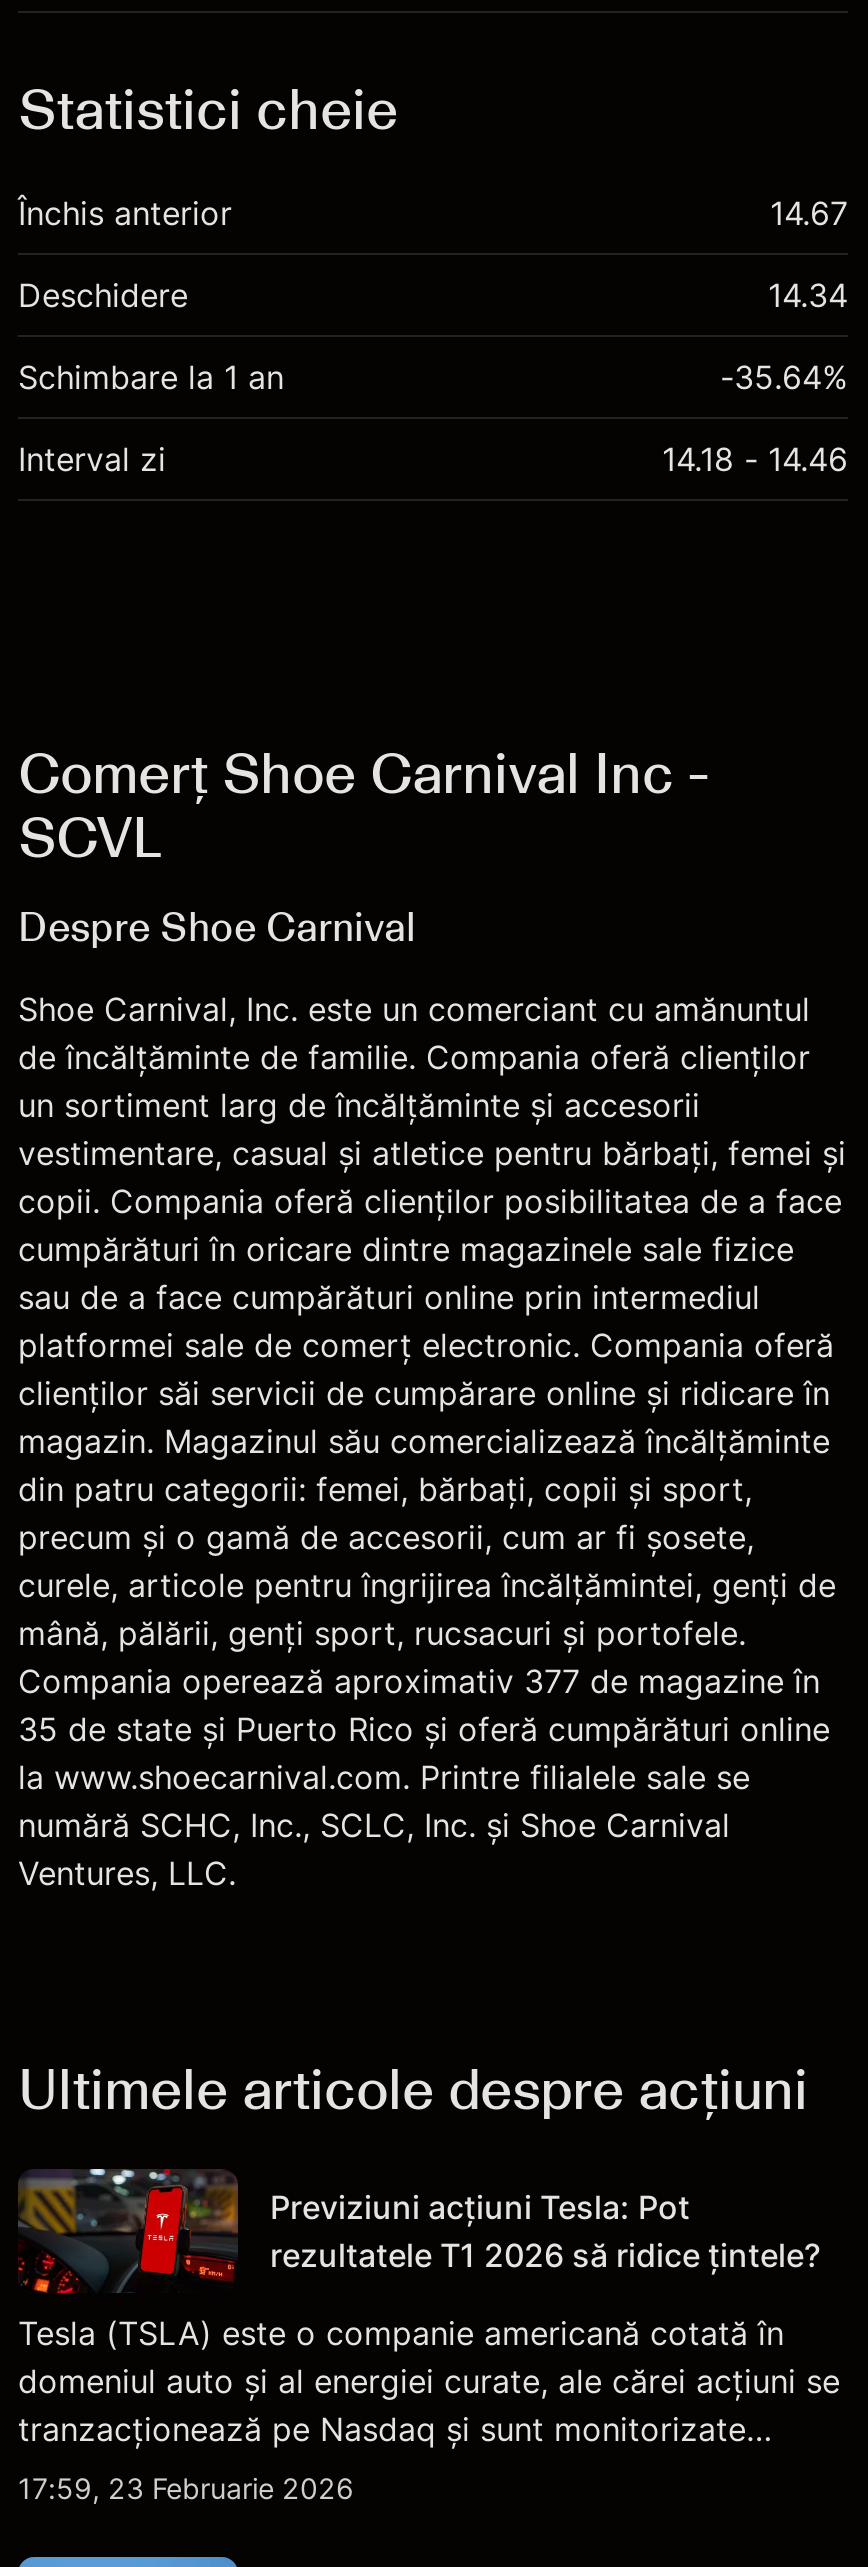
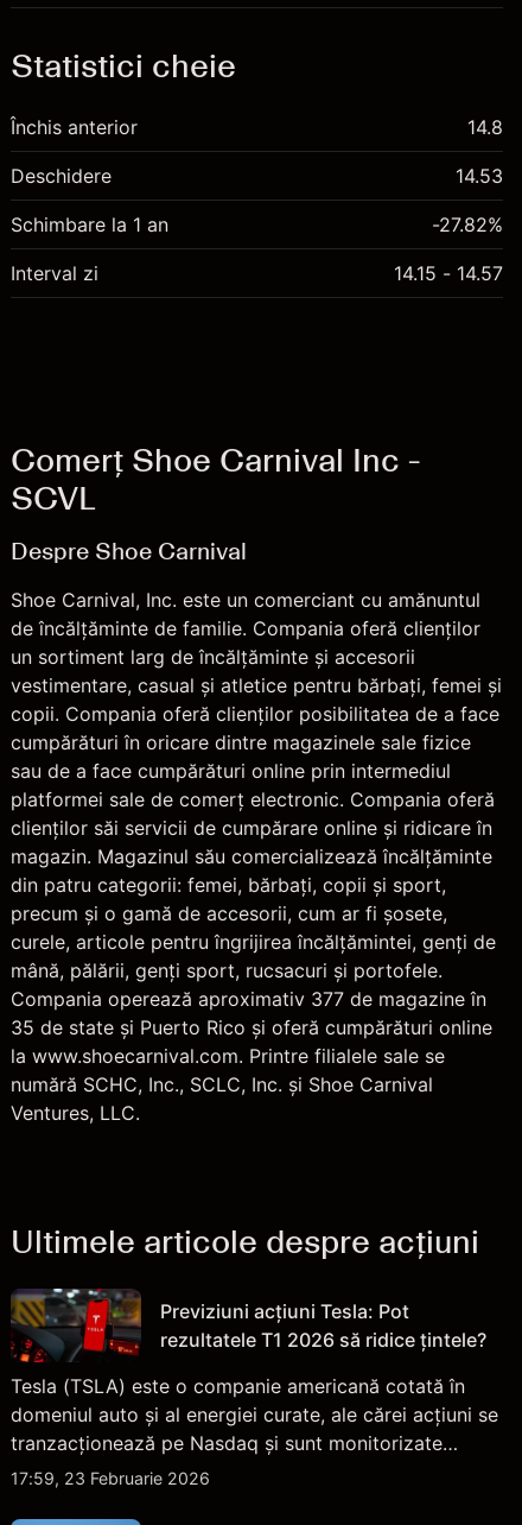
- 14.67
+ 14.8

- 14.34
+ 14.53

- -35.64%
+ -27.82%

- 14.18 - 14.46
+ 14.15 - 14.57
